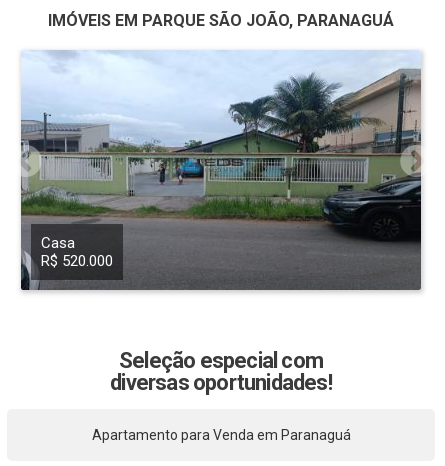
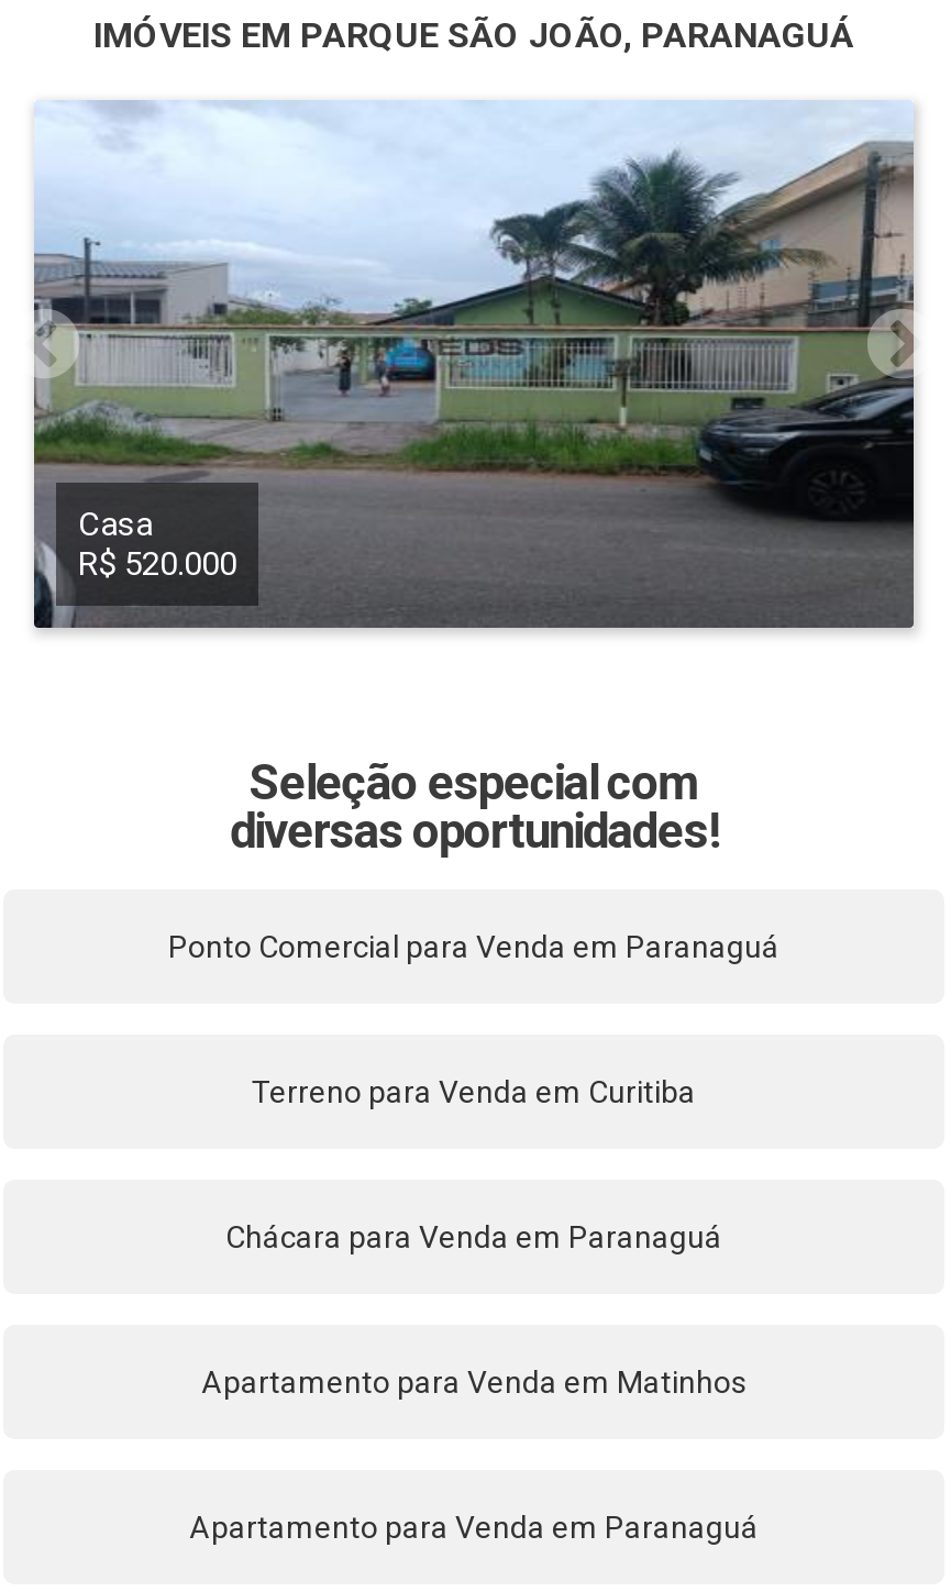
+ Ponto Comercial para Venda em Paranaguá

+ Apartamento para Venda em Matinhos

+ Chácara para Venda em Paranaguá

+ Terreno para Venda em Curitiba
